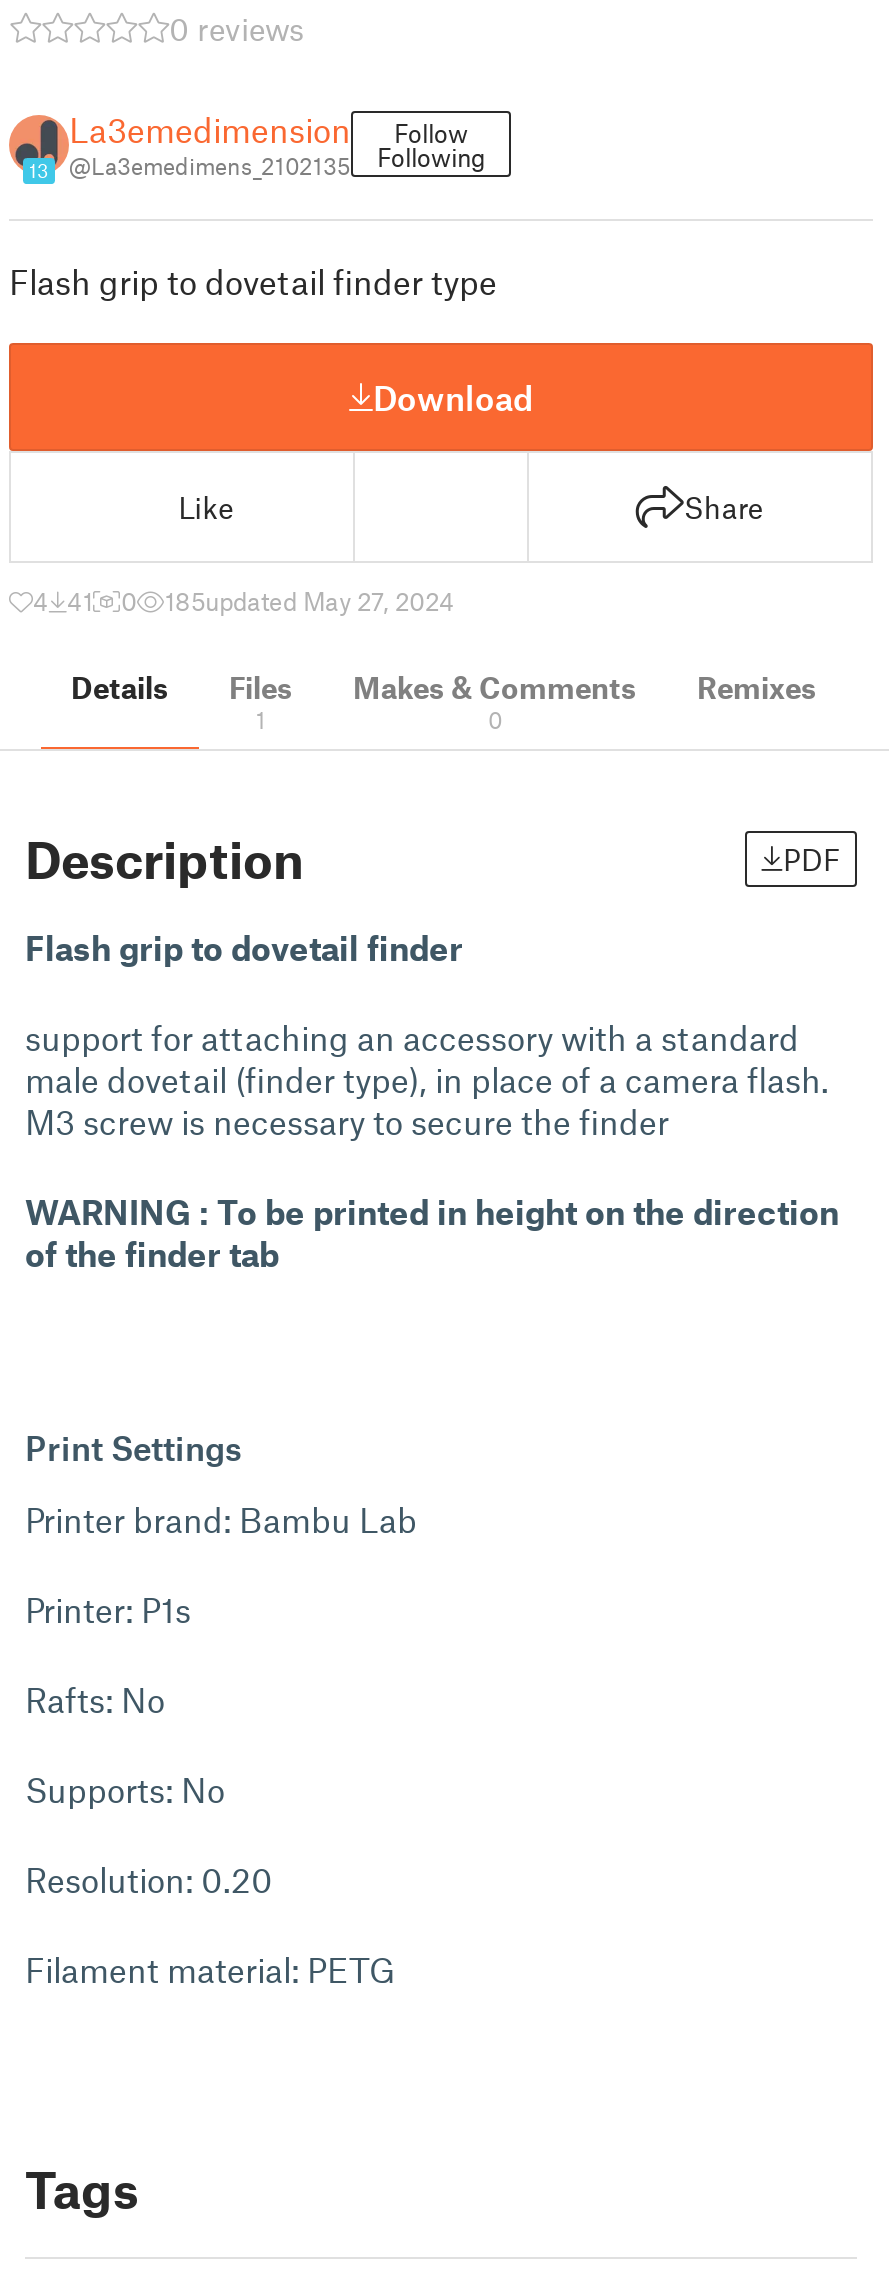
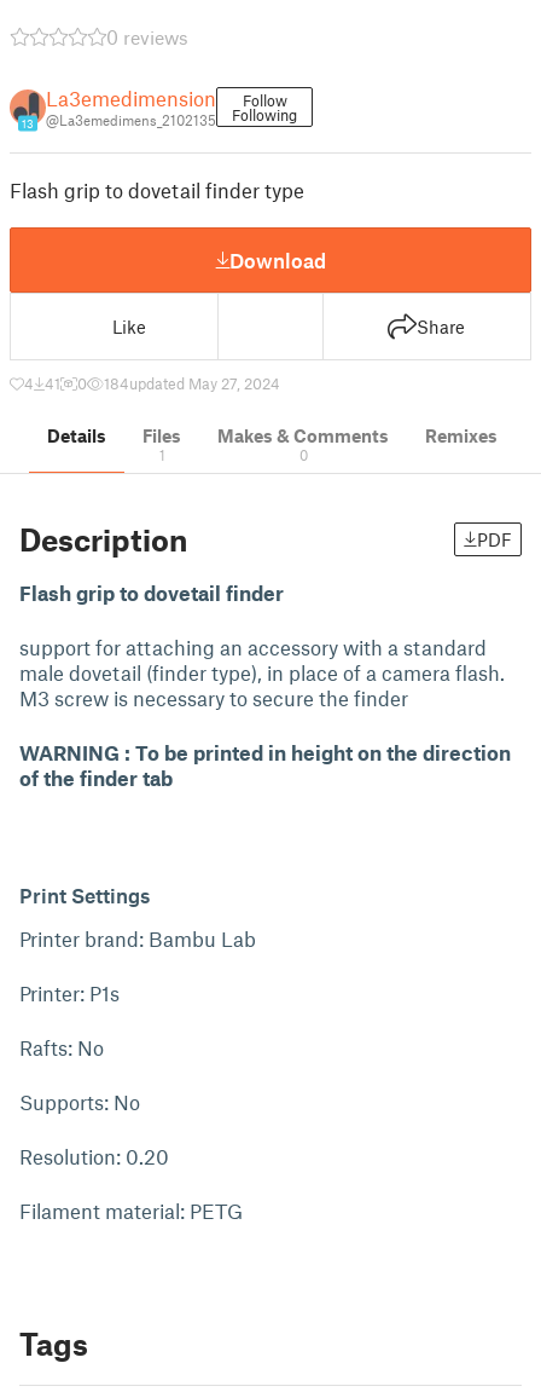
- 185updated May 27, 2024
+ 184updated May 27, 2024
